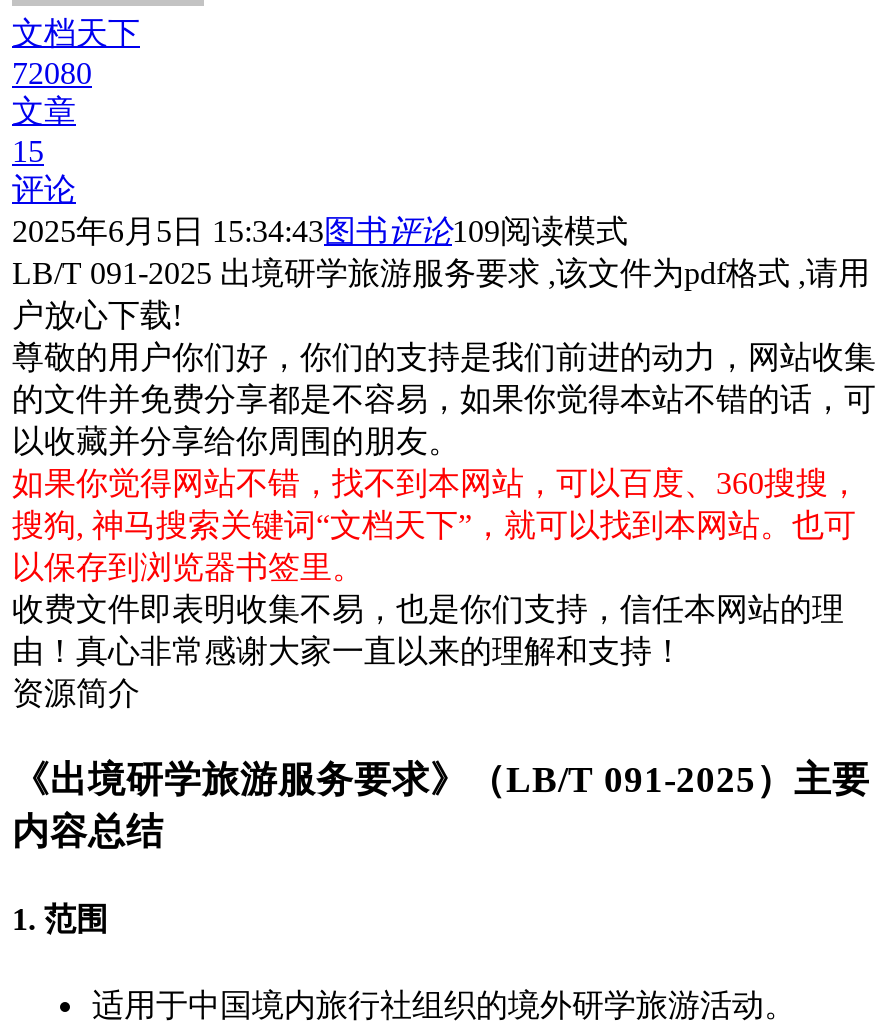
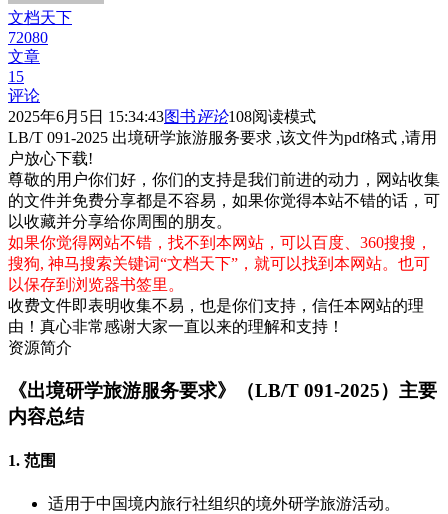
- 2025年6月5日 15:34:43图书评论109阅读模式
+ 2025年6月5日 15:34:43图书评论108阅读模式
